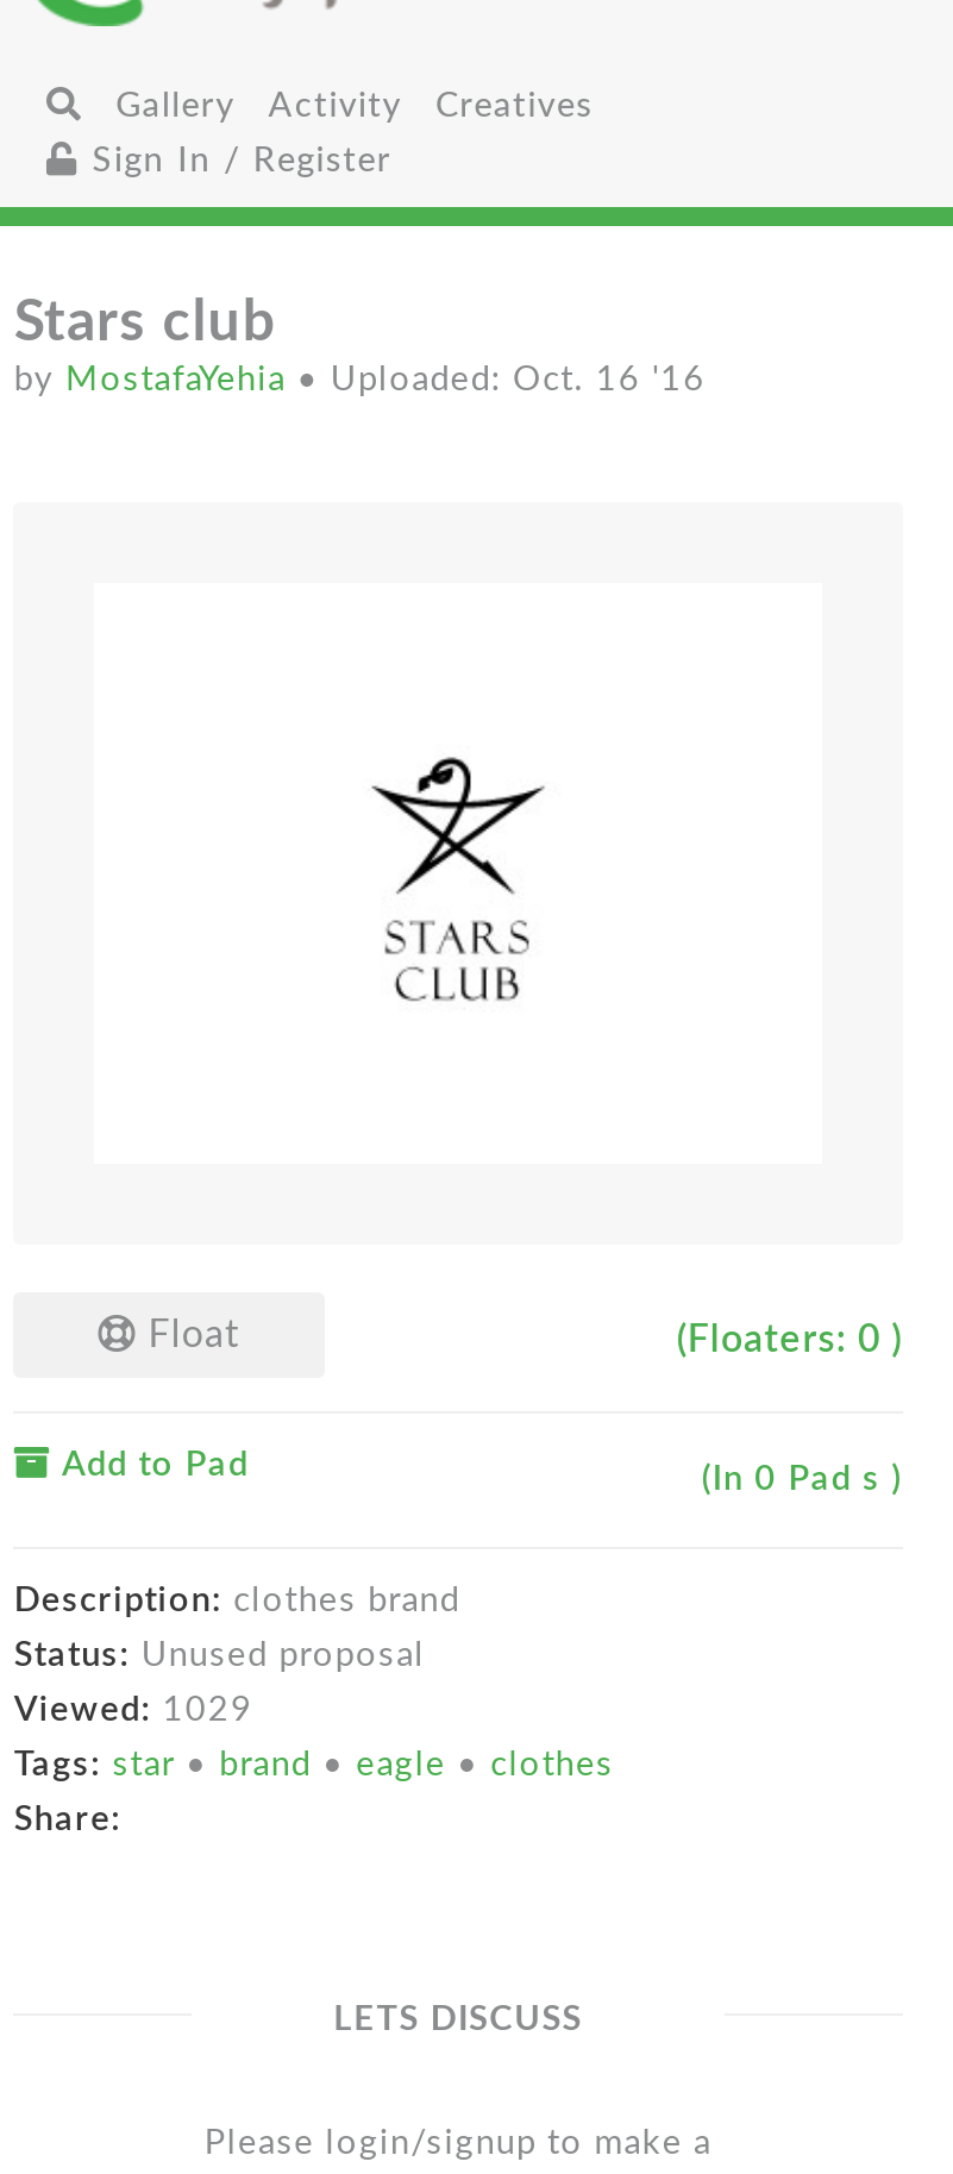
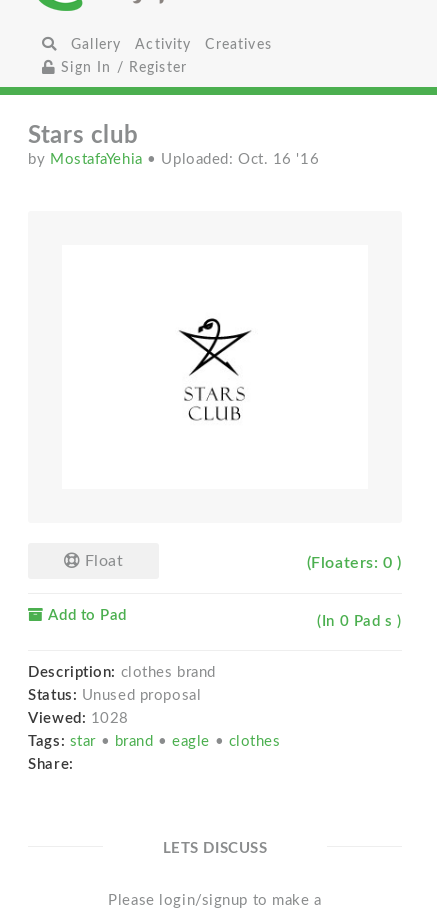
- Viewed: 1029
+ Viewed: 1028
